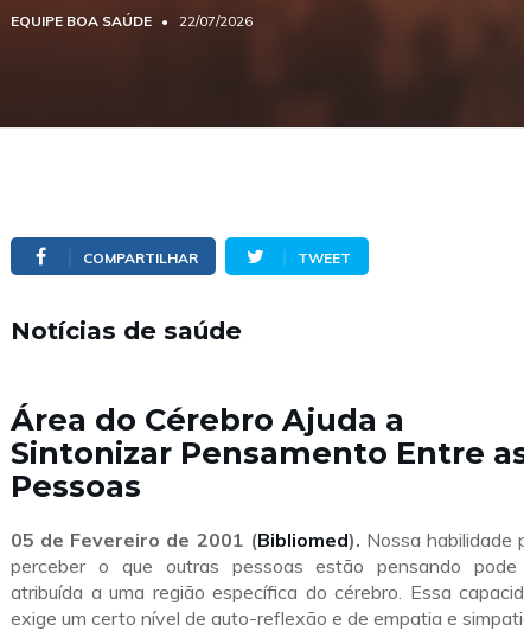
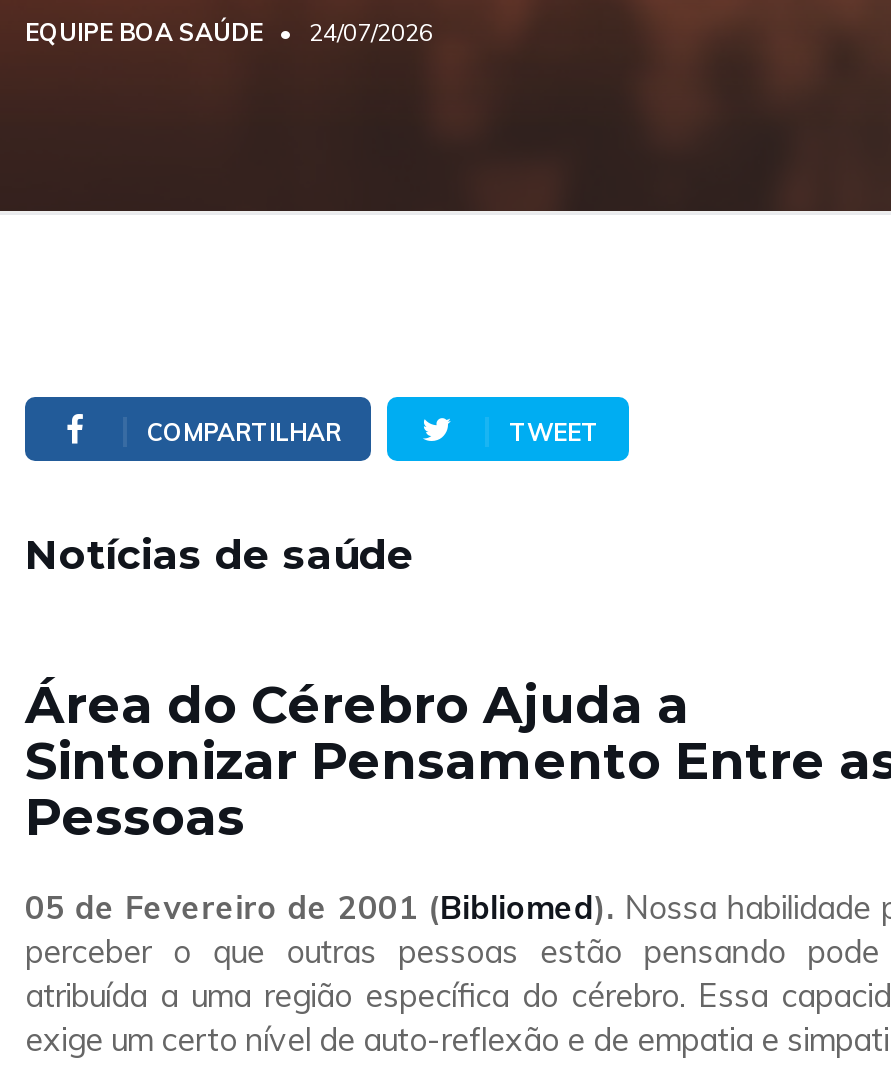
- EQUIPE BOA SAÚDE 22/07/2026
+ EQUIPE BOA SAÚDE 24/07/2026
